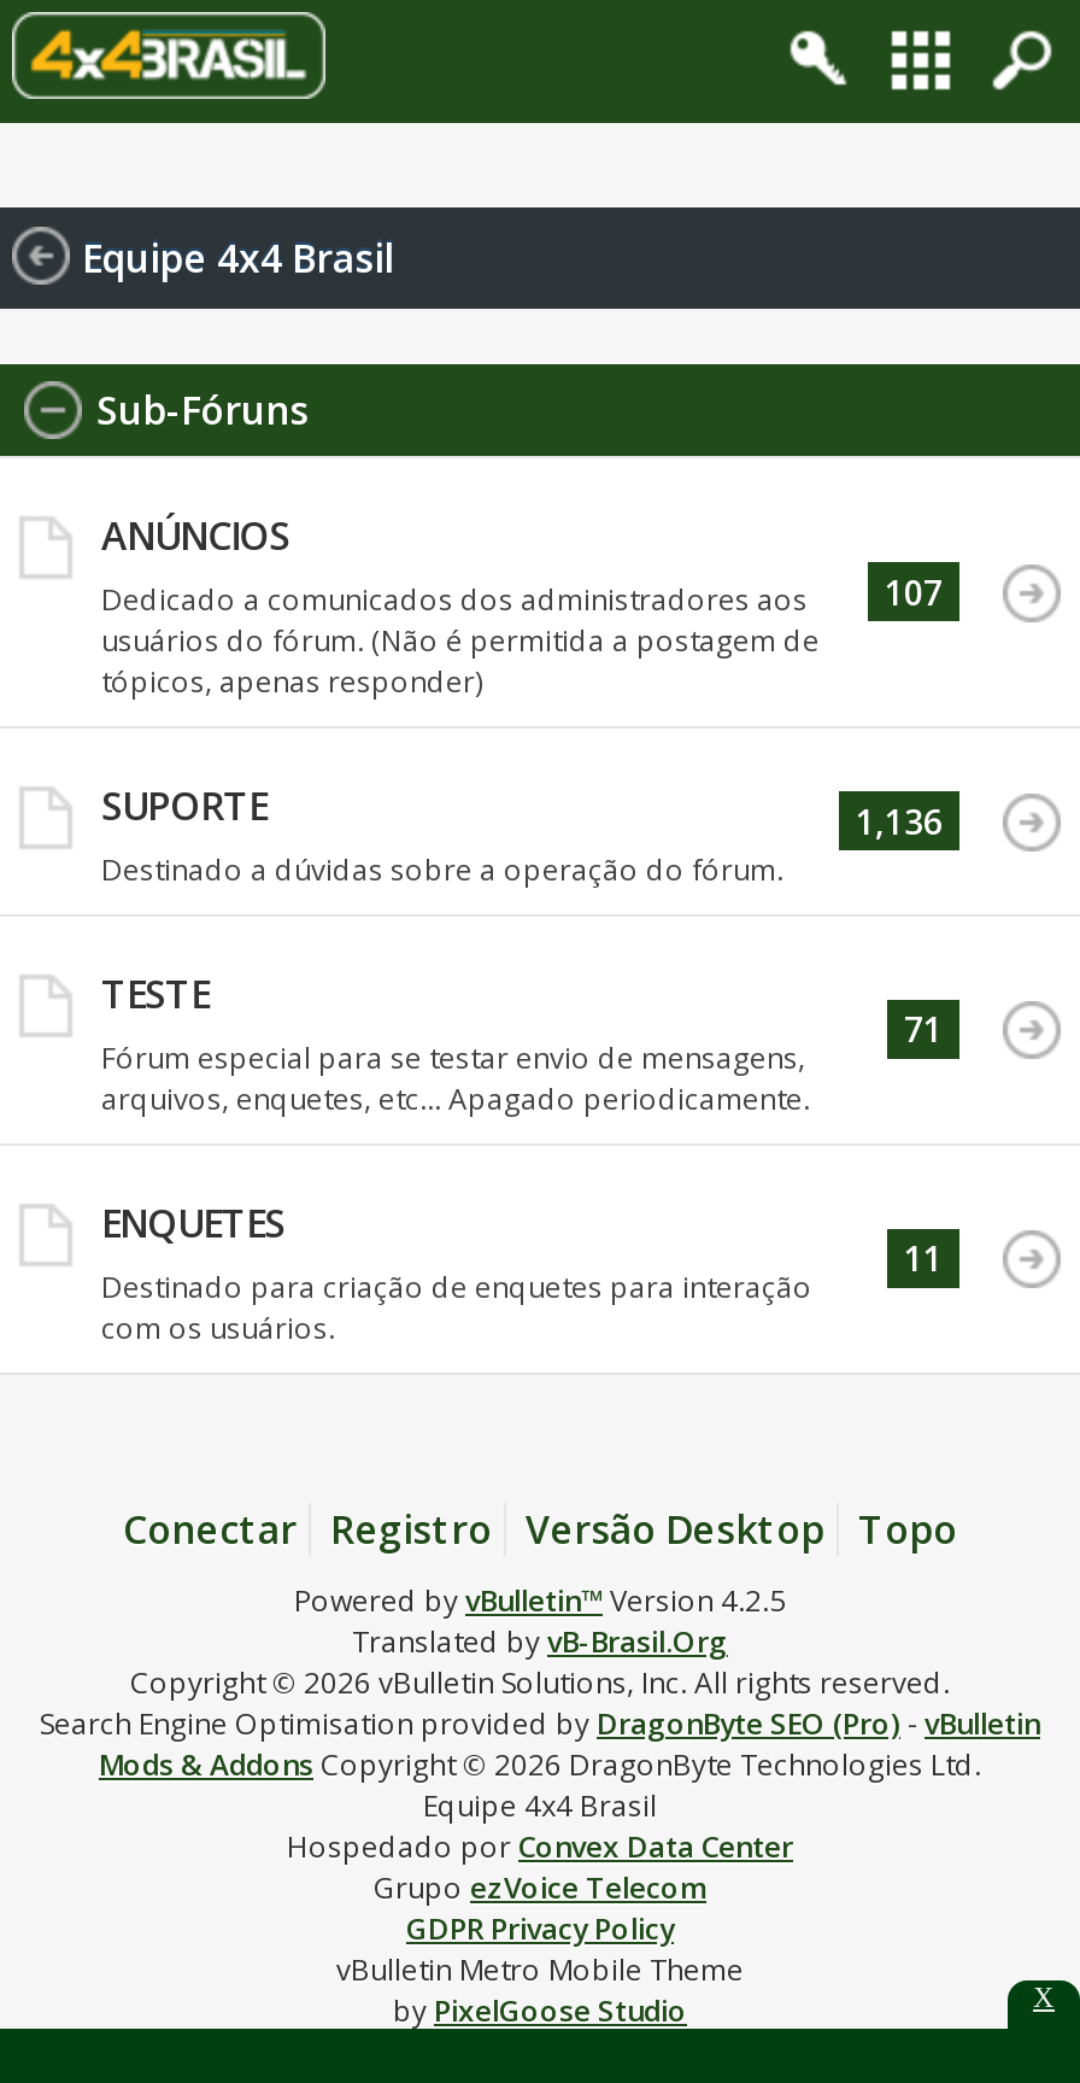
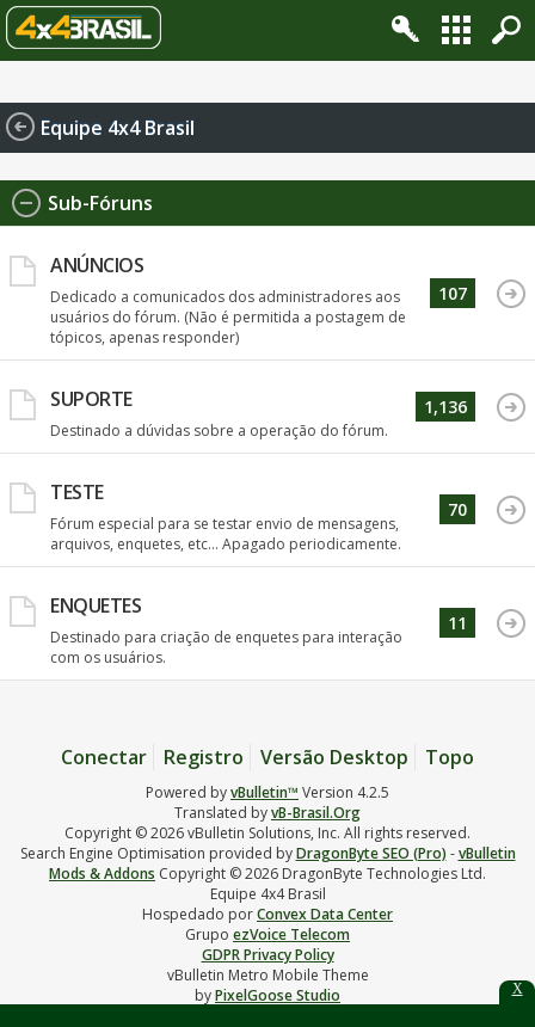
- 71
+ 70
